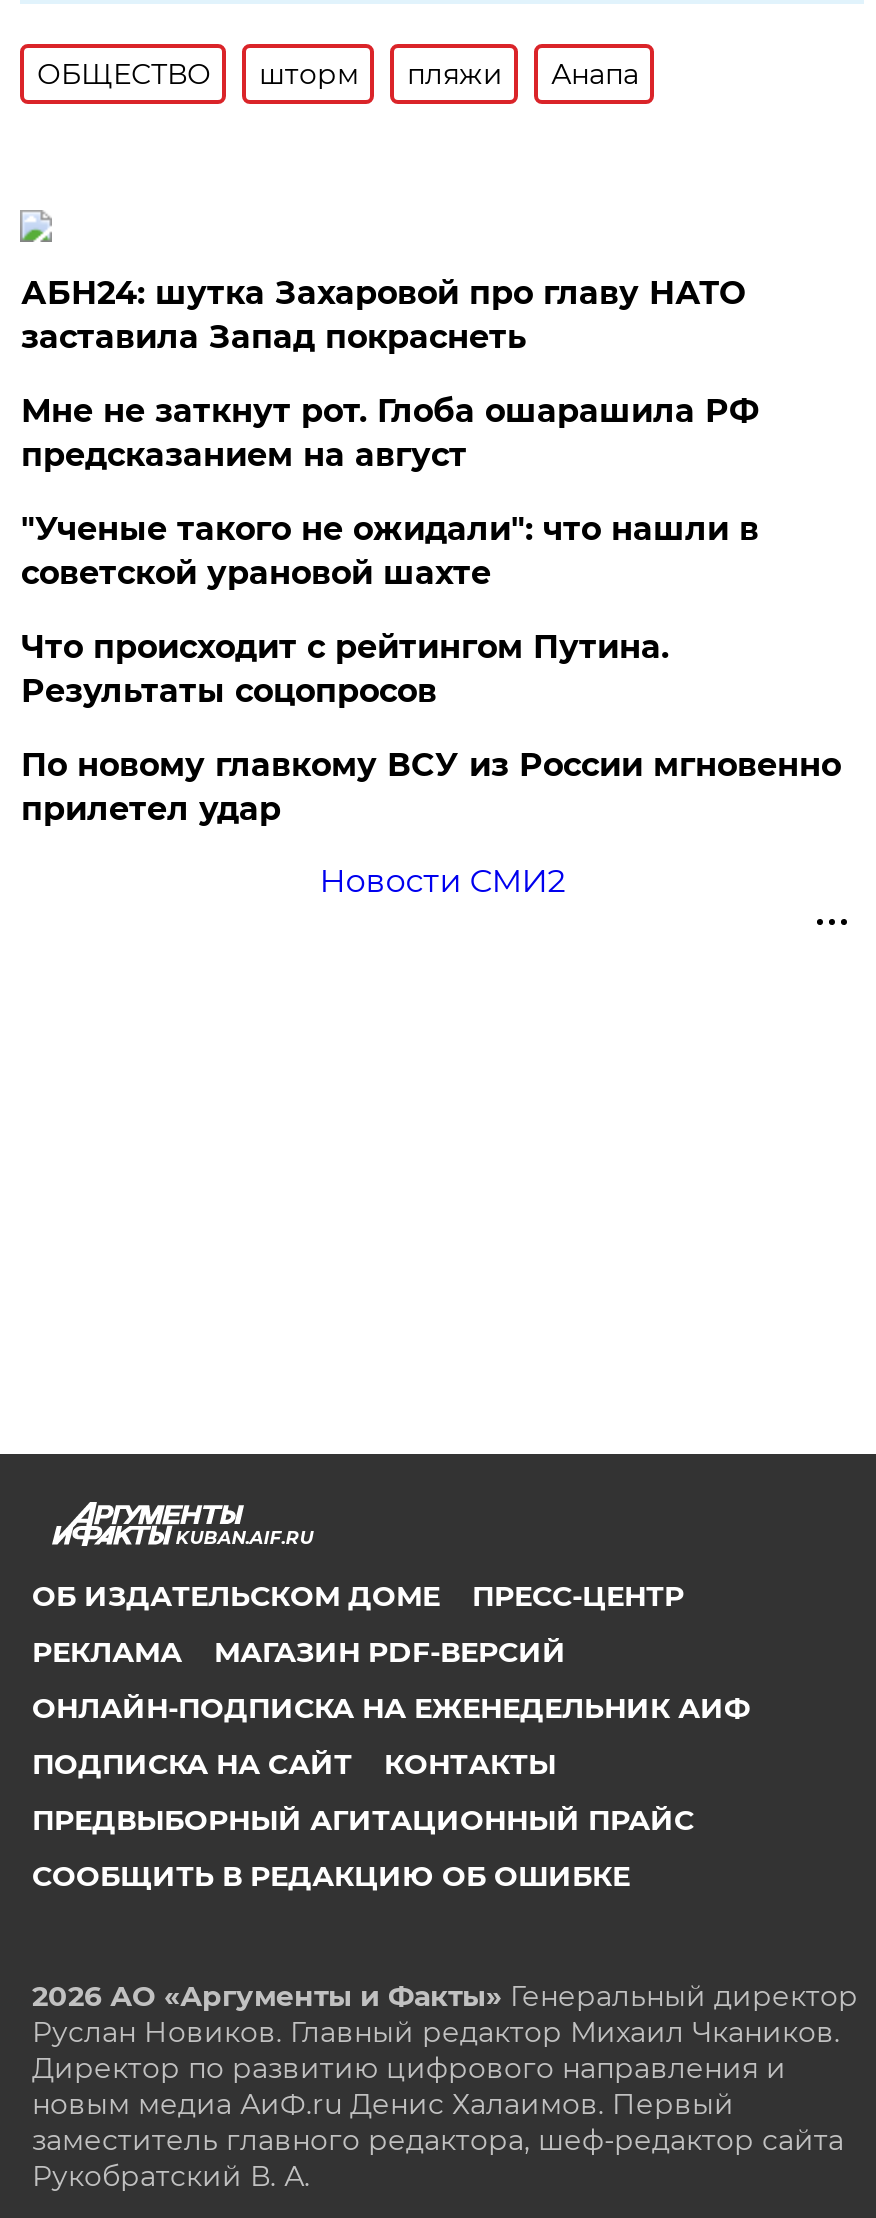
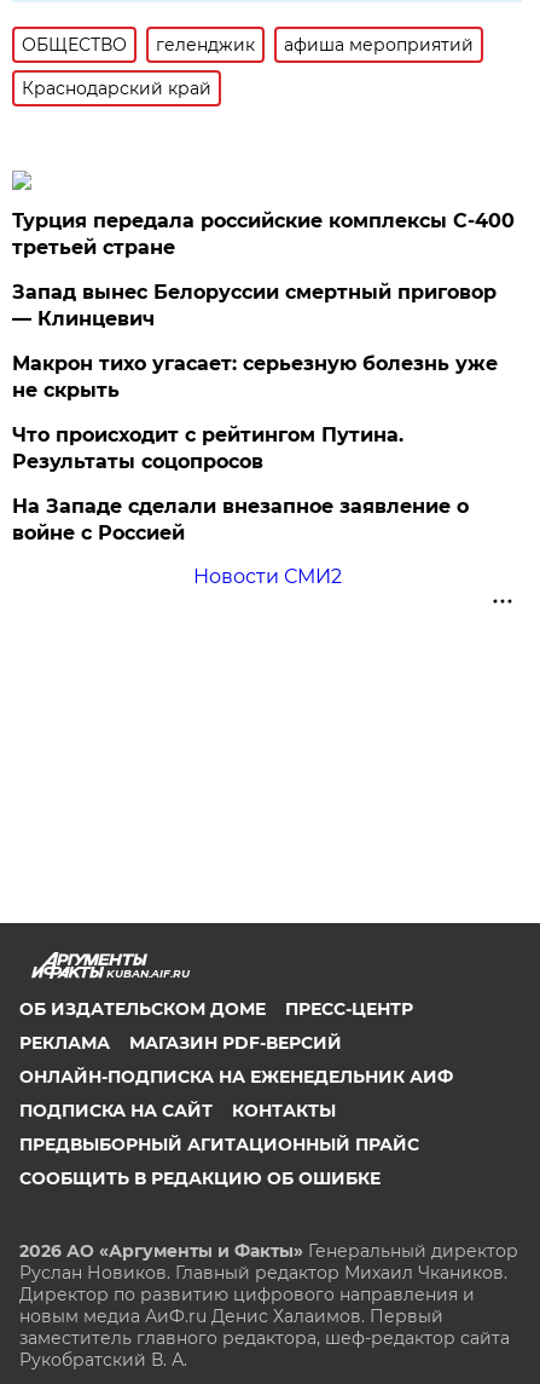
- шторм
- пляжи
- Анапа
+ геленджик
+ афиша мероприятий
+ Краснодарский край

- АБН24: шутка Захаровой про главу НАТО
- заставила Запад покраснеть
- Мне не заткнут рот. Глоба ошарашила РФ
- предсказанием на август
- "Ученые такого не ожидали": что нашли в
- советской урановой шахте
+ Турция передала российские комплексы С-400
+ третьей стране
+ Запад вынес Белоруссии смертный приговор
+ — Клинцевич
+ Макрон тихо угасает: серьезную болезнь уже
+ не скрыть

- По новому главкому ВСУ из России мгновенно
- прилетел удар
+ На Западе сделали внезапное заявление о
+ войне с Россией
